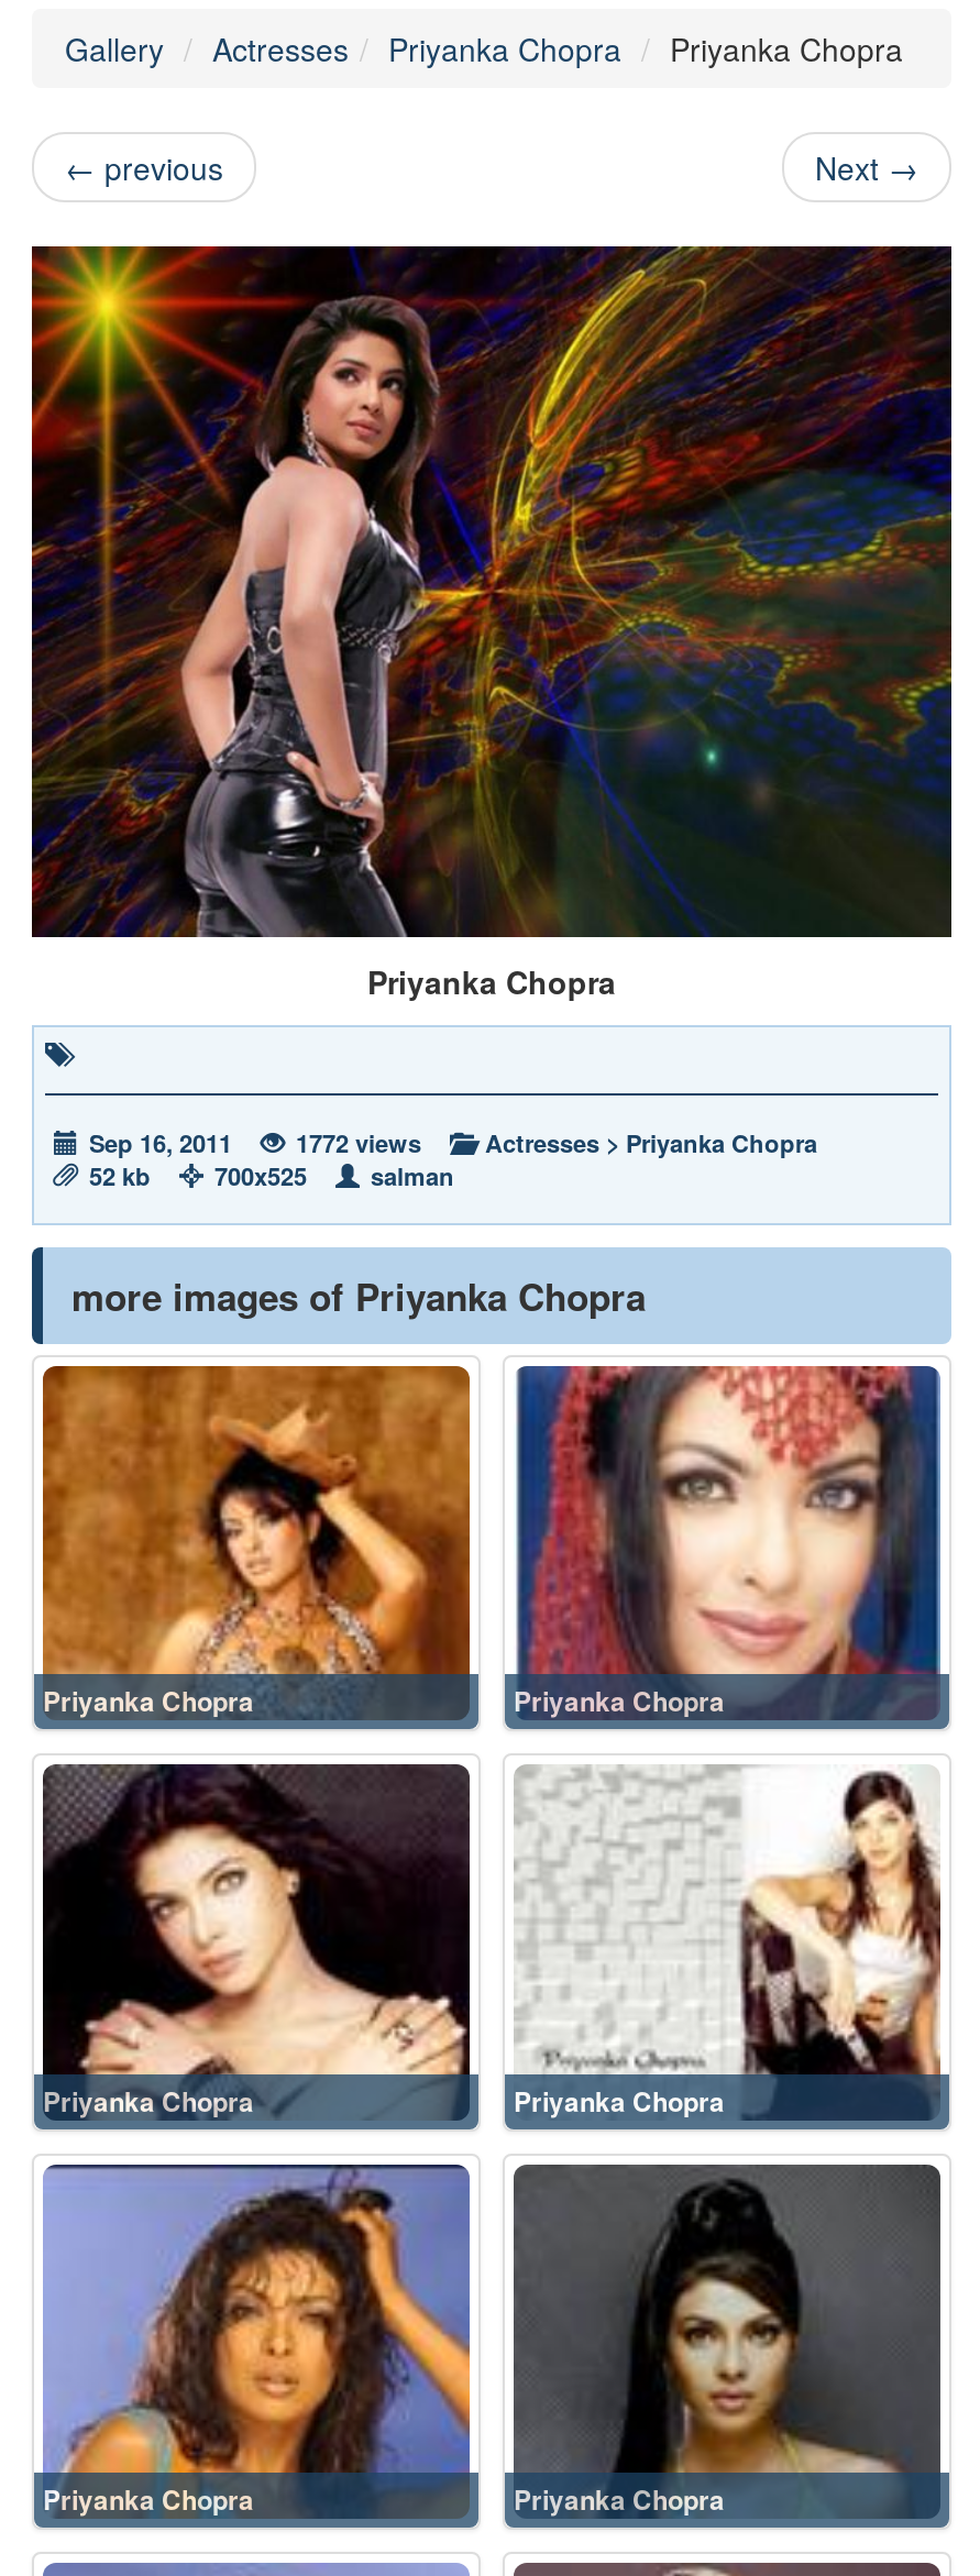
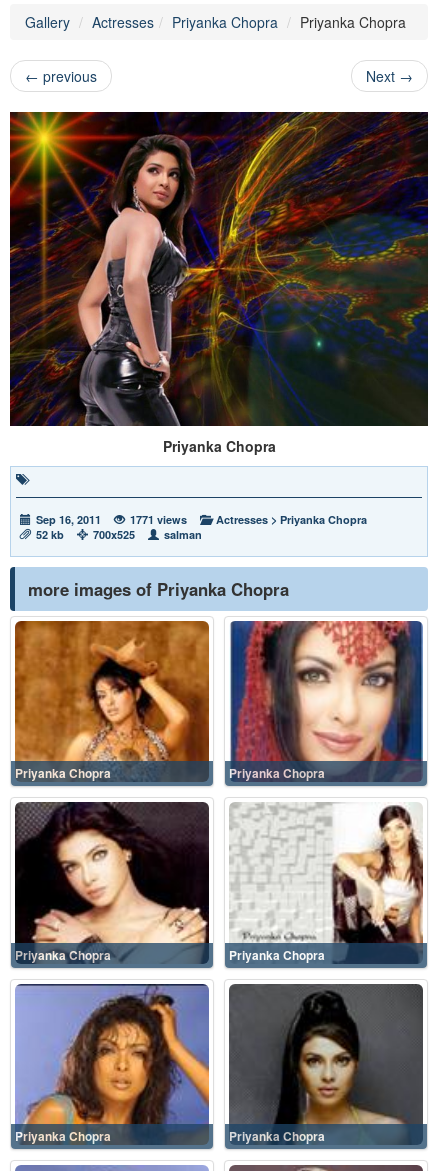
- Sep 16, 2011 1772 views Actresses > Priyanka Chopra
+ Sep 16, 2011 1771 views Actresses > Priyanka Chopra
